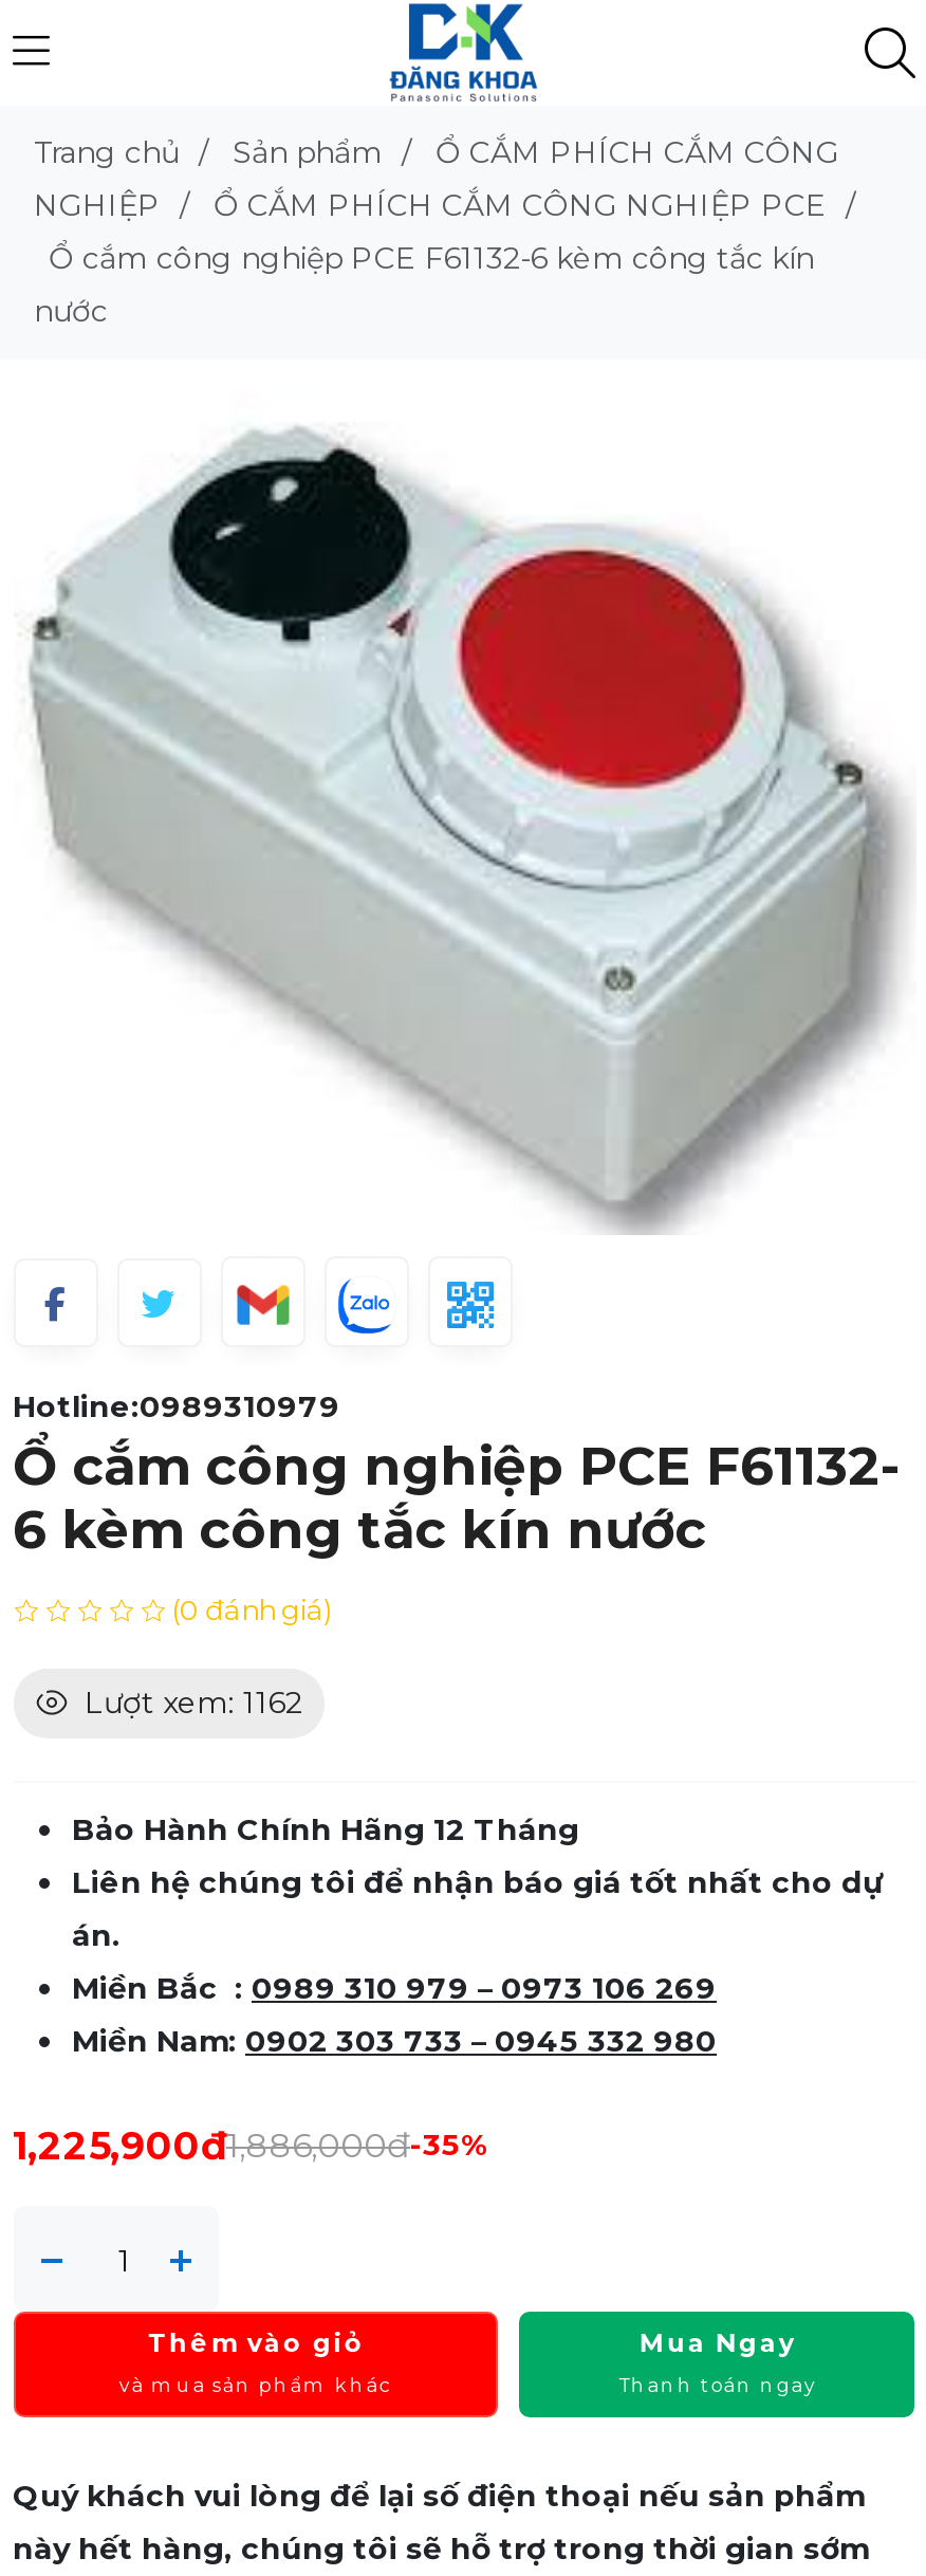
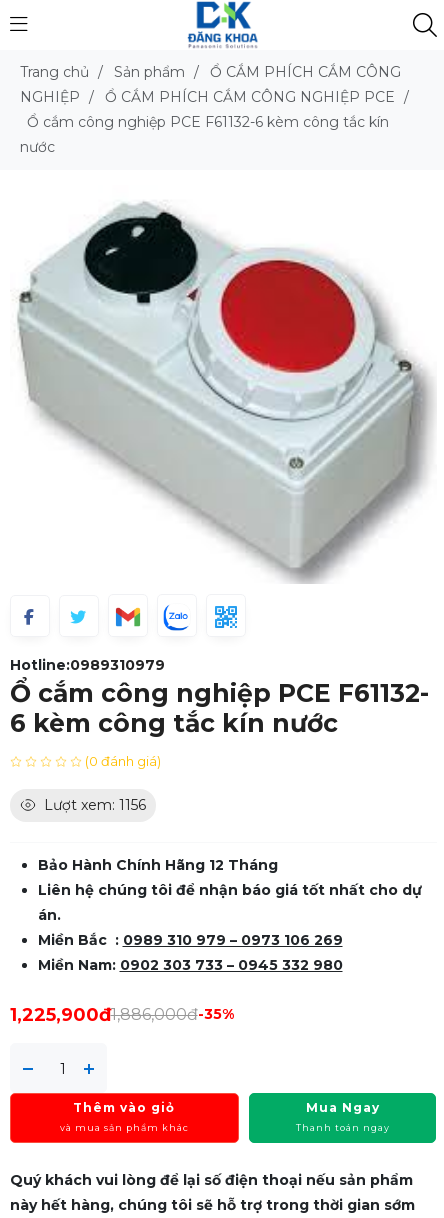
- Lượt xem: 1162
+ Lượt xem: 1156
